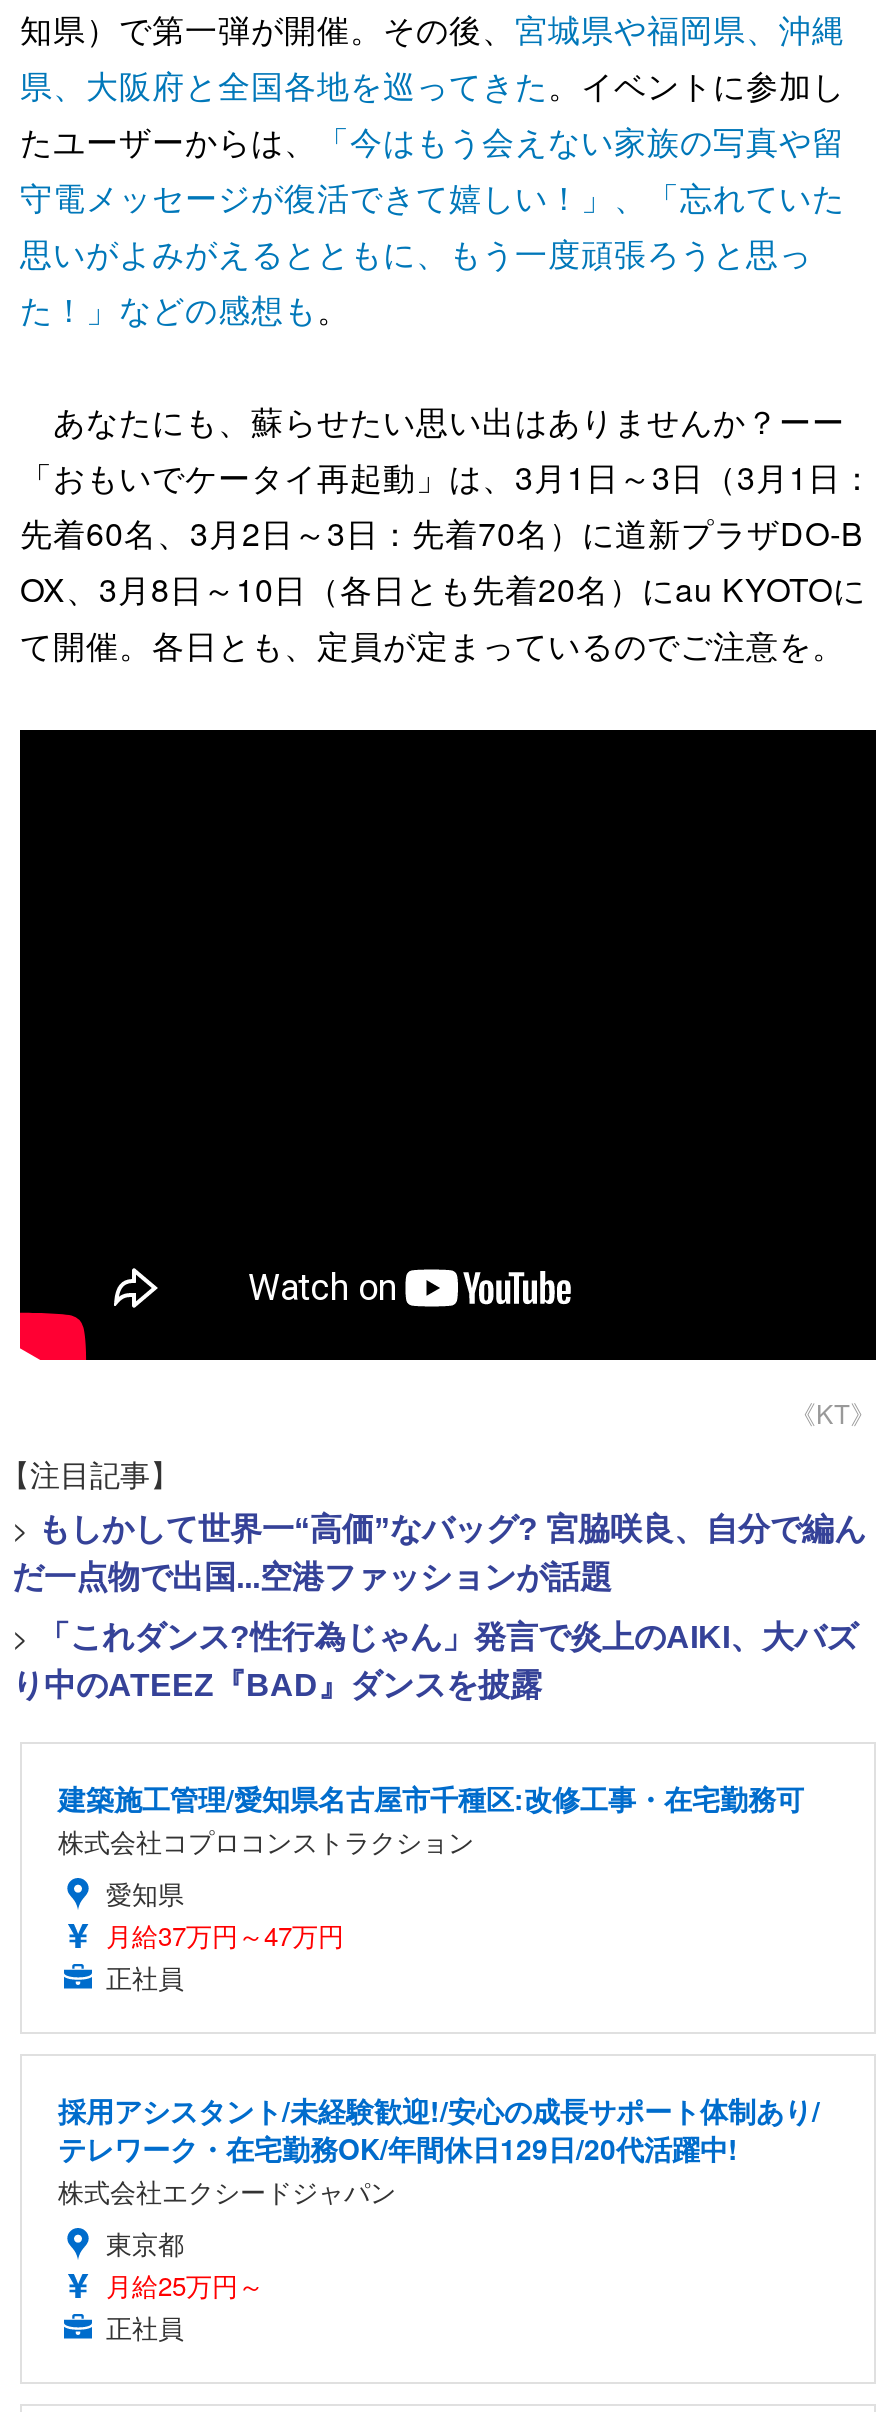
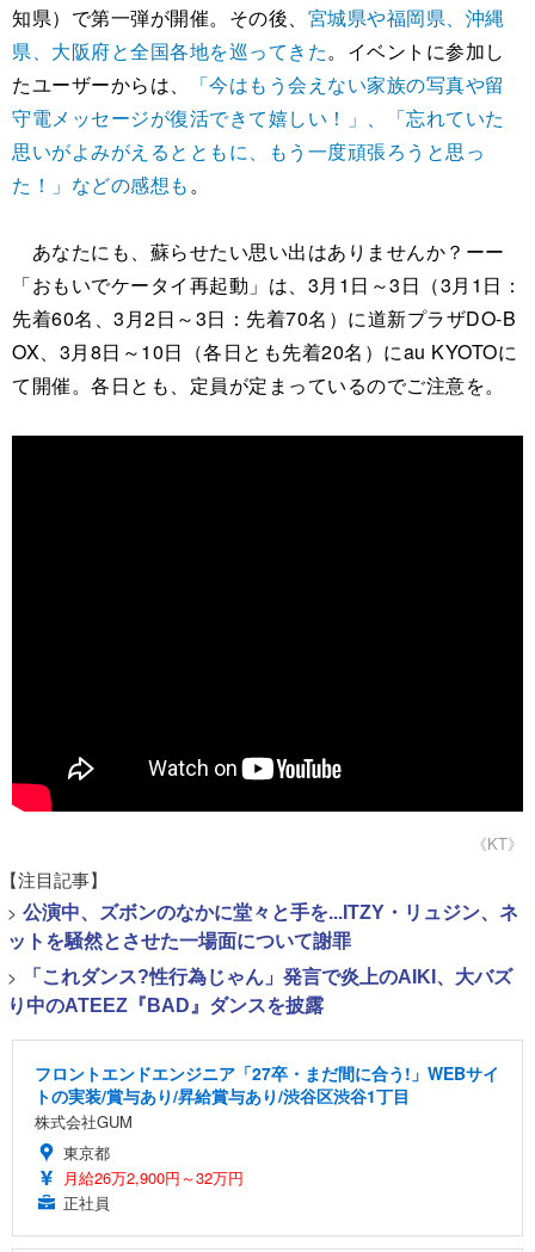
- > もしかして世界一“高価”なバッグ? 宮脇咲良、自分で編ん
- だ一点物で出国...空港ファッションが話題
+ > 公演中、ズボンのなかに堂々と手を...ITZY・リュジン、ネ
+ ットを騒然とさせた一場面について謝罪

- 建築施工管理/愛知県名古屋市千種区:改修工事・在宅勤務可
- 株式会社コプロコンストラクション
- 愛知県
- 月給37万円～47万円
- 正社員
- 採用アシスタント/未経験歓迎!/安心の成長サポート体制あり/
- テレワーク・在宅勤務OK/年間休日129日/20代活躍中!
- 株式会社エクシードジャパン
+ フロントエンドエンジニア「27卒・まだ間に合う!」WEBサイ
+ トの実装/賞与あり/昇給賞与あり/渋谷区渋谷1丁目
+ 株式会社GUM

- 月給25万円～
+ 月給26万2,900円～32万円
